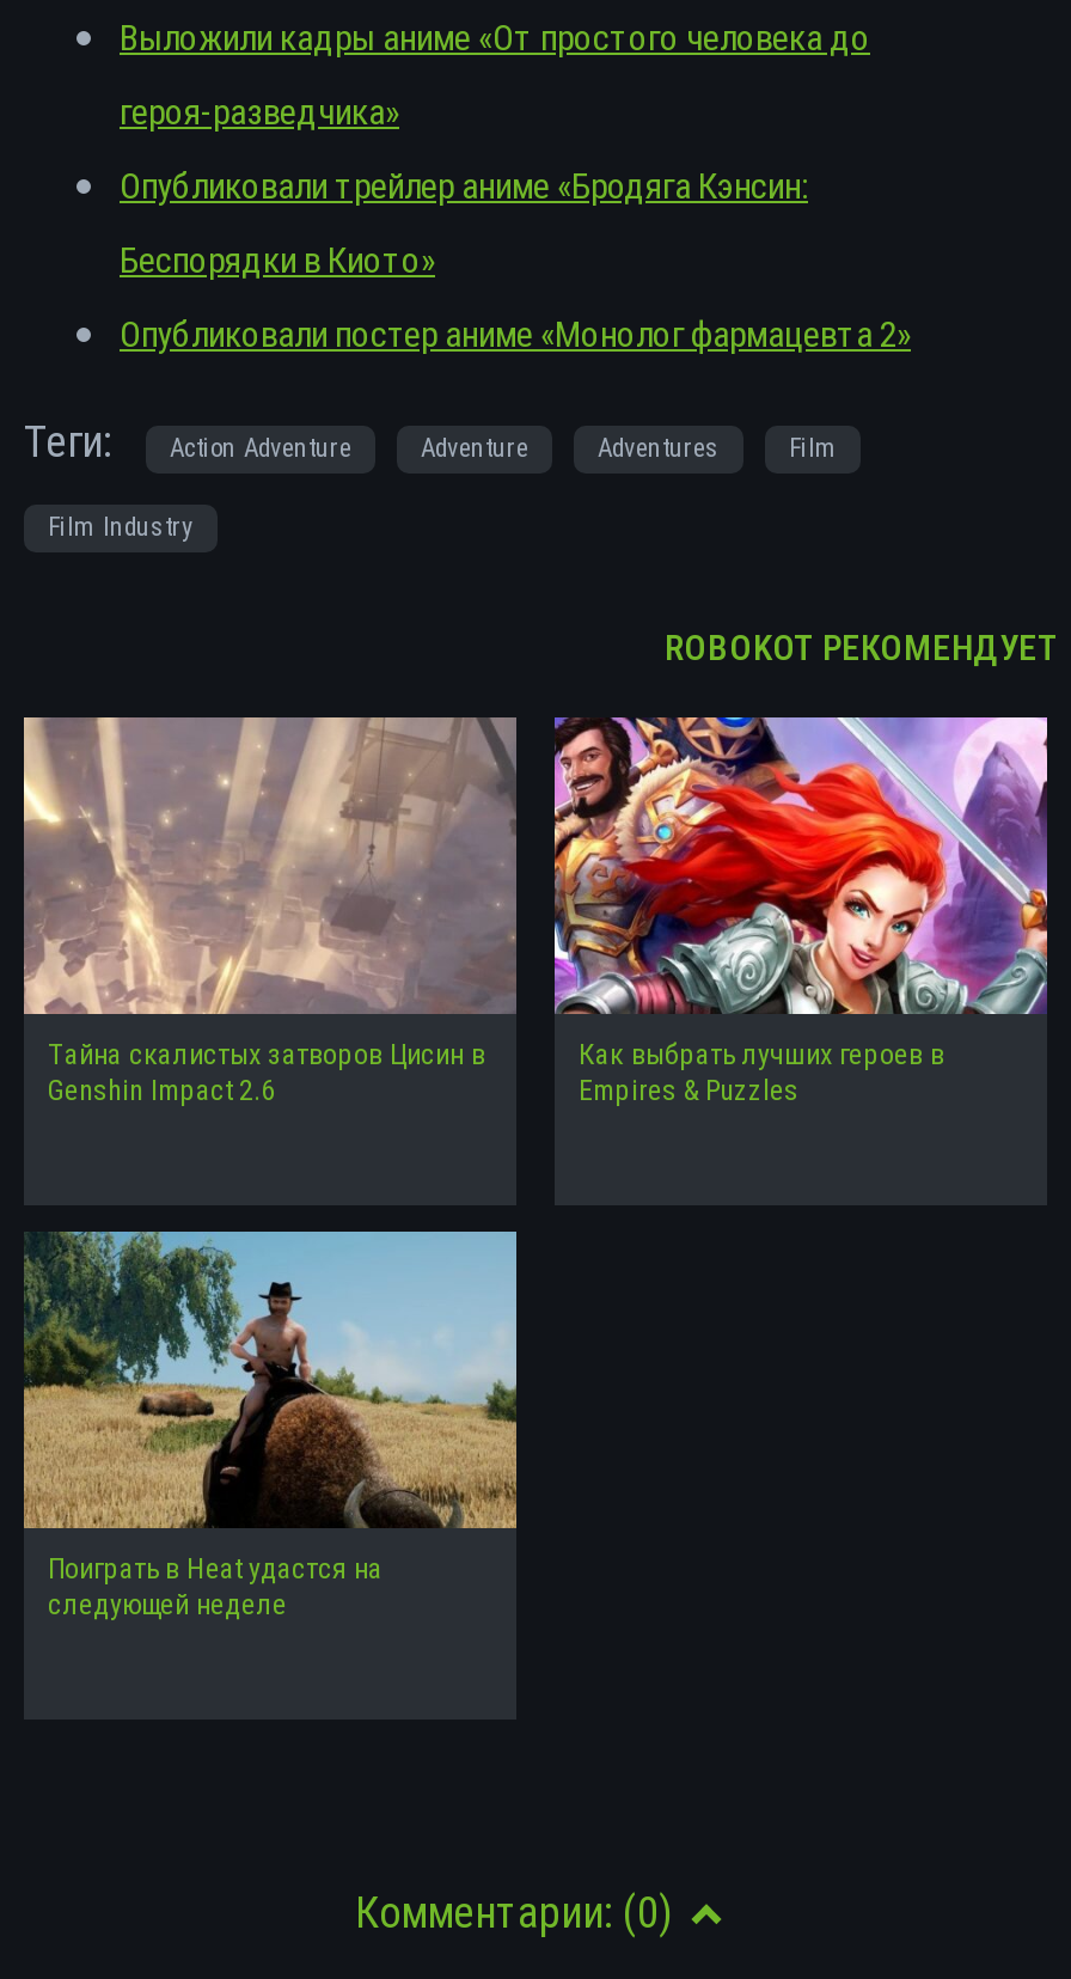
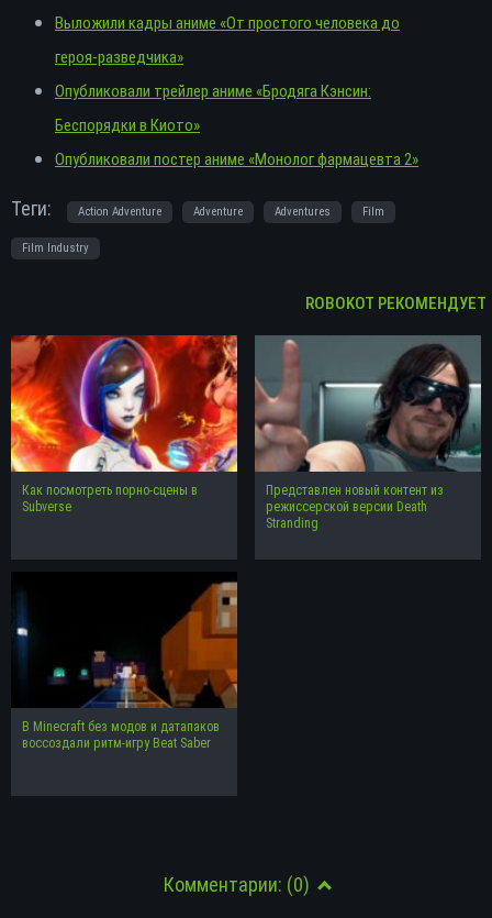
- [image]
- Тайна скалистых затворов Цисин в
- Genshin Impact 2.6
+ [image]
+ Как посмотреть порно-сцены в
+ Subverse

- [image]
- Как выбрать лучших героев в
- Empires & Puzzles
+ [image]
+ Представлен новый контент из
+ режиссерской версии Death
+ Stranding

- [image]
- Поиграть в Heat удастся на
- следующей неделе
+ [image]
+ В Minecraft без модов и датапаков
+ воссоздали ритм-игру Beat Saber
